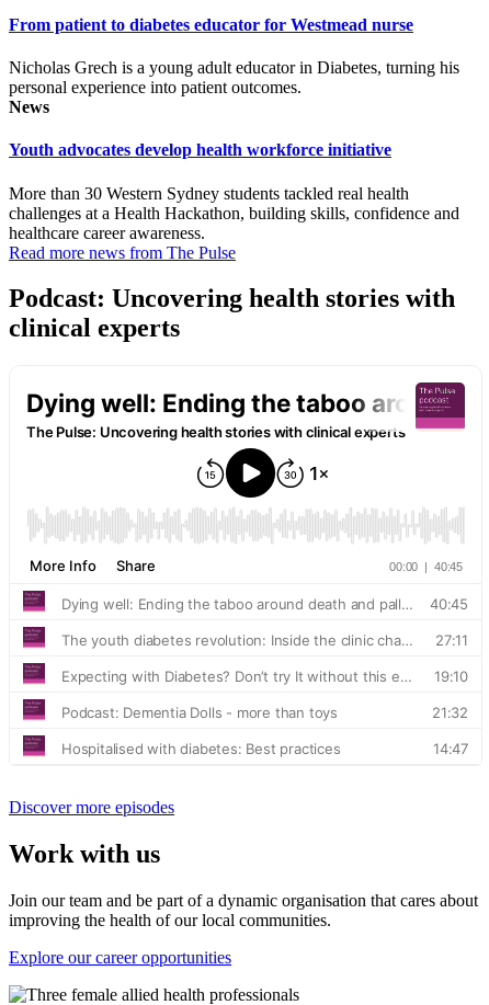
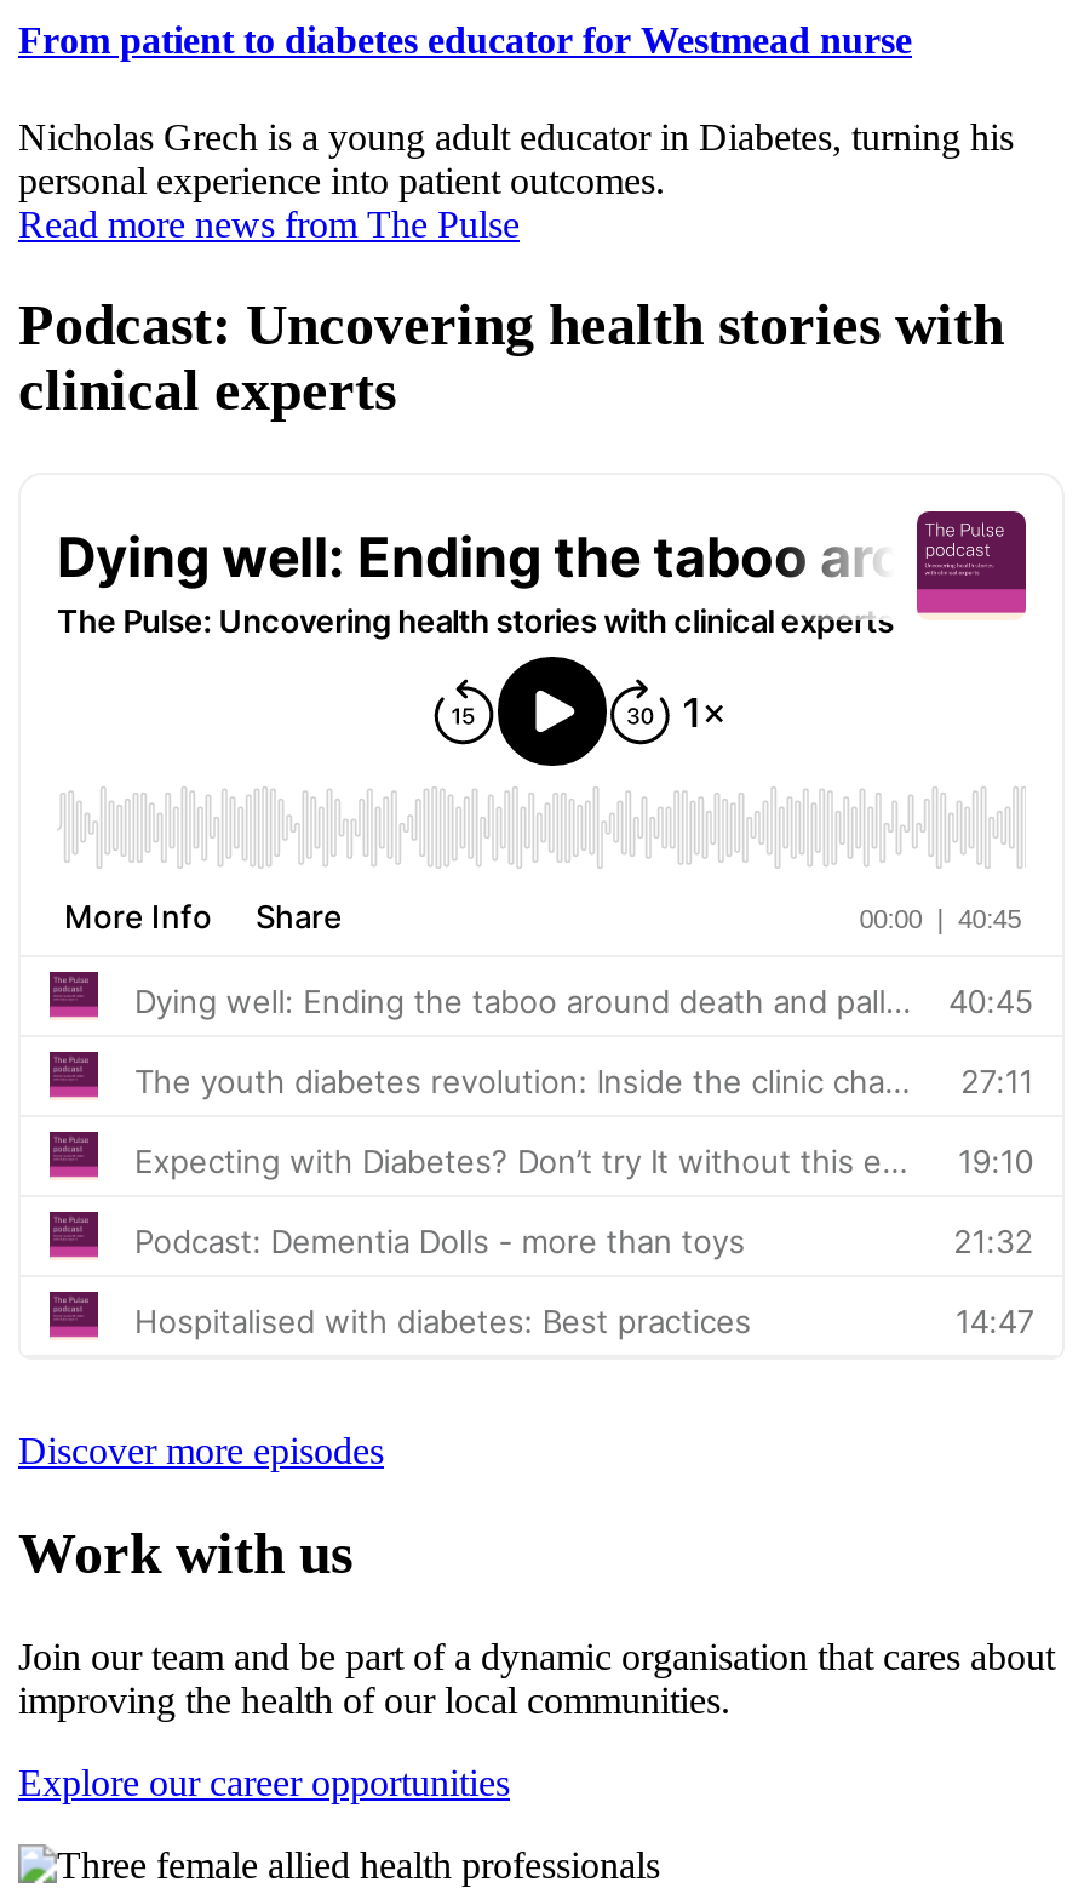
- News
- Youth advocates develop health workforce initiative
- More than 30 Western Sydney students tackled real health
- challenges at a Health Hackathon, building skills, confidence and
- healthcare career awareness.
